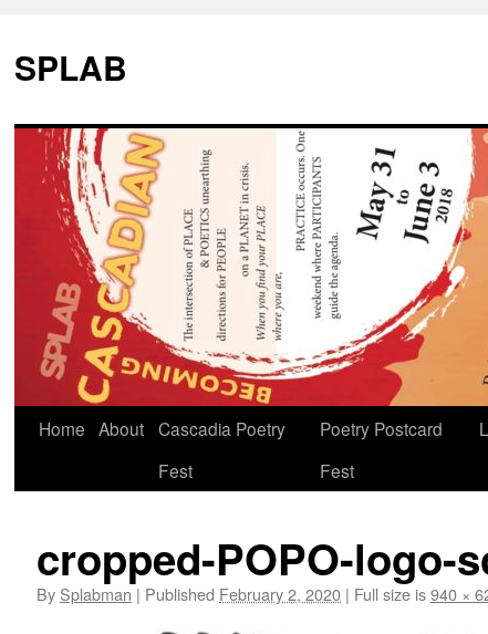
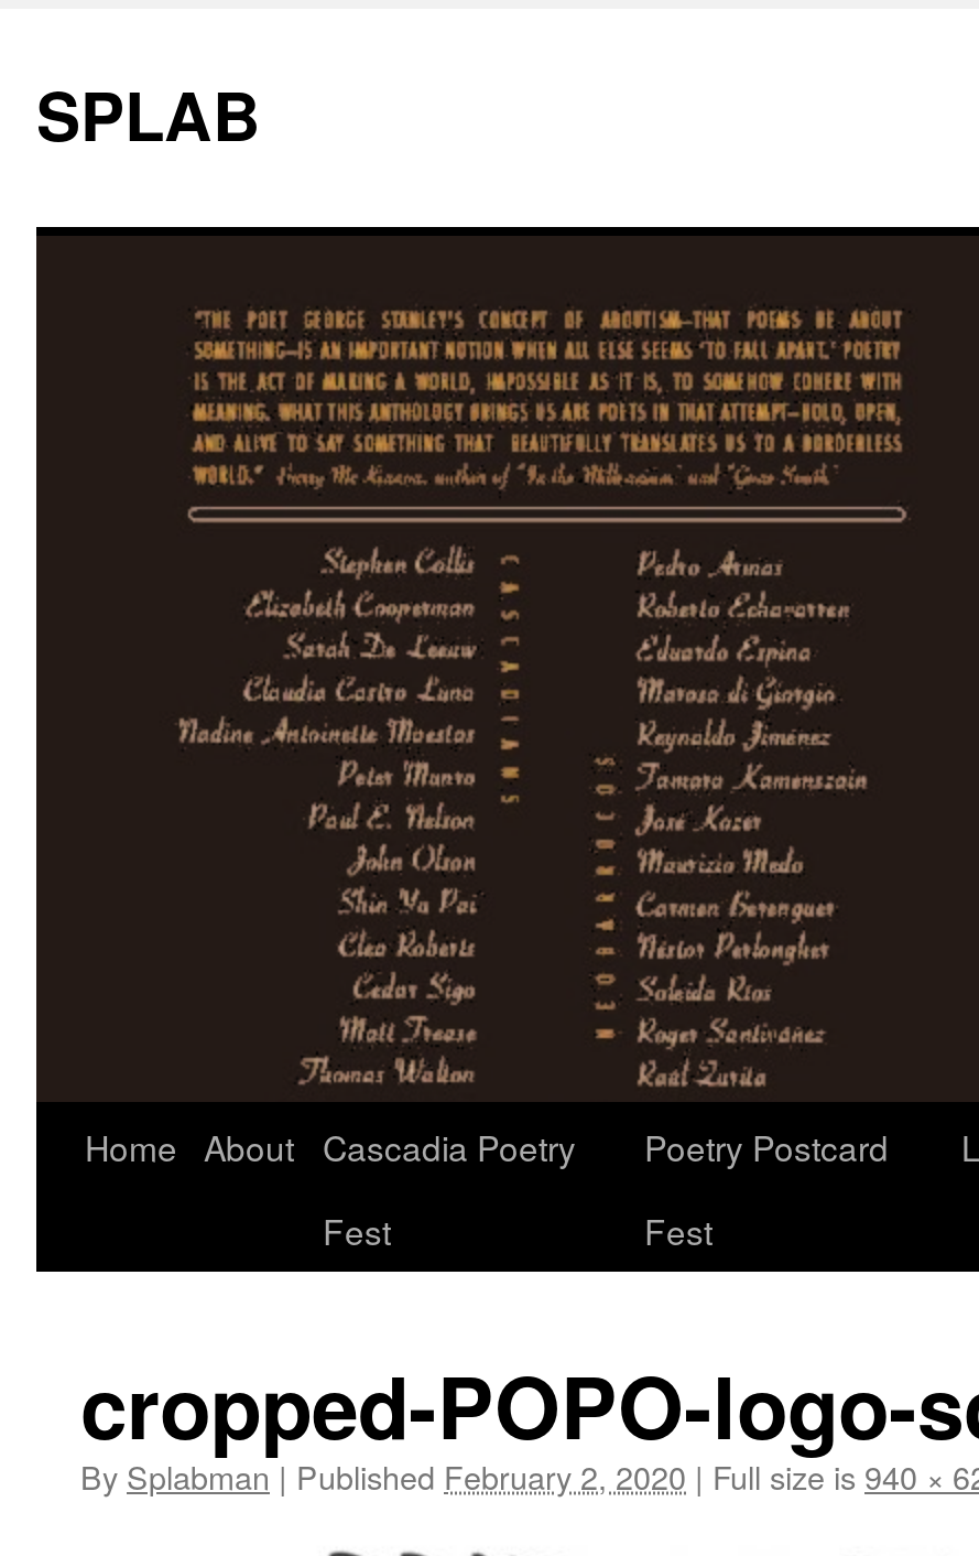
- [image]
+ [image]
